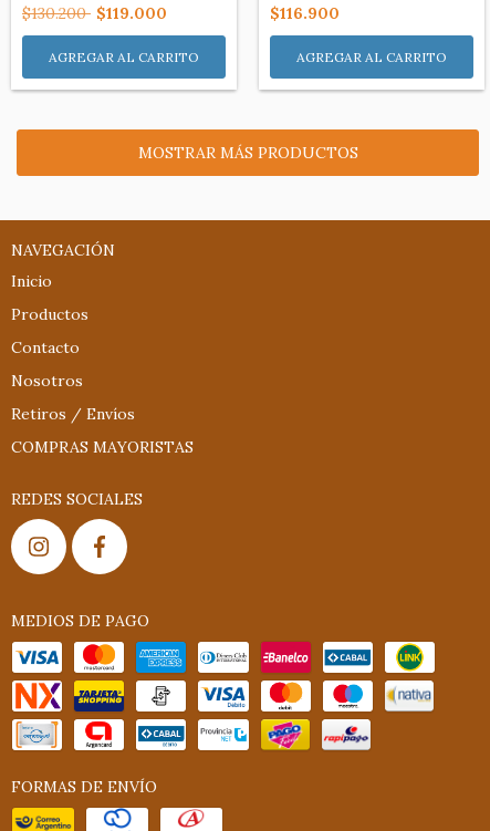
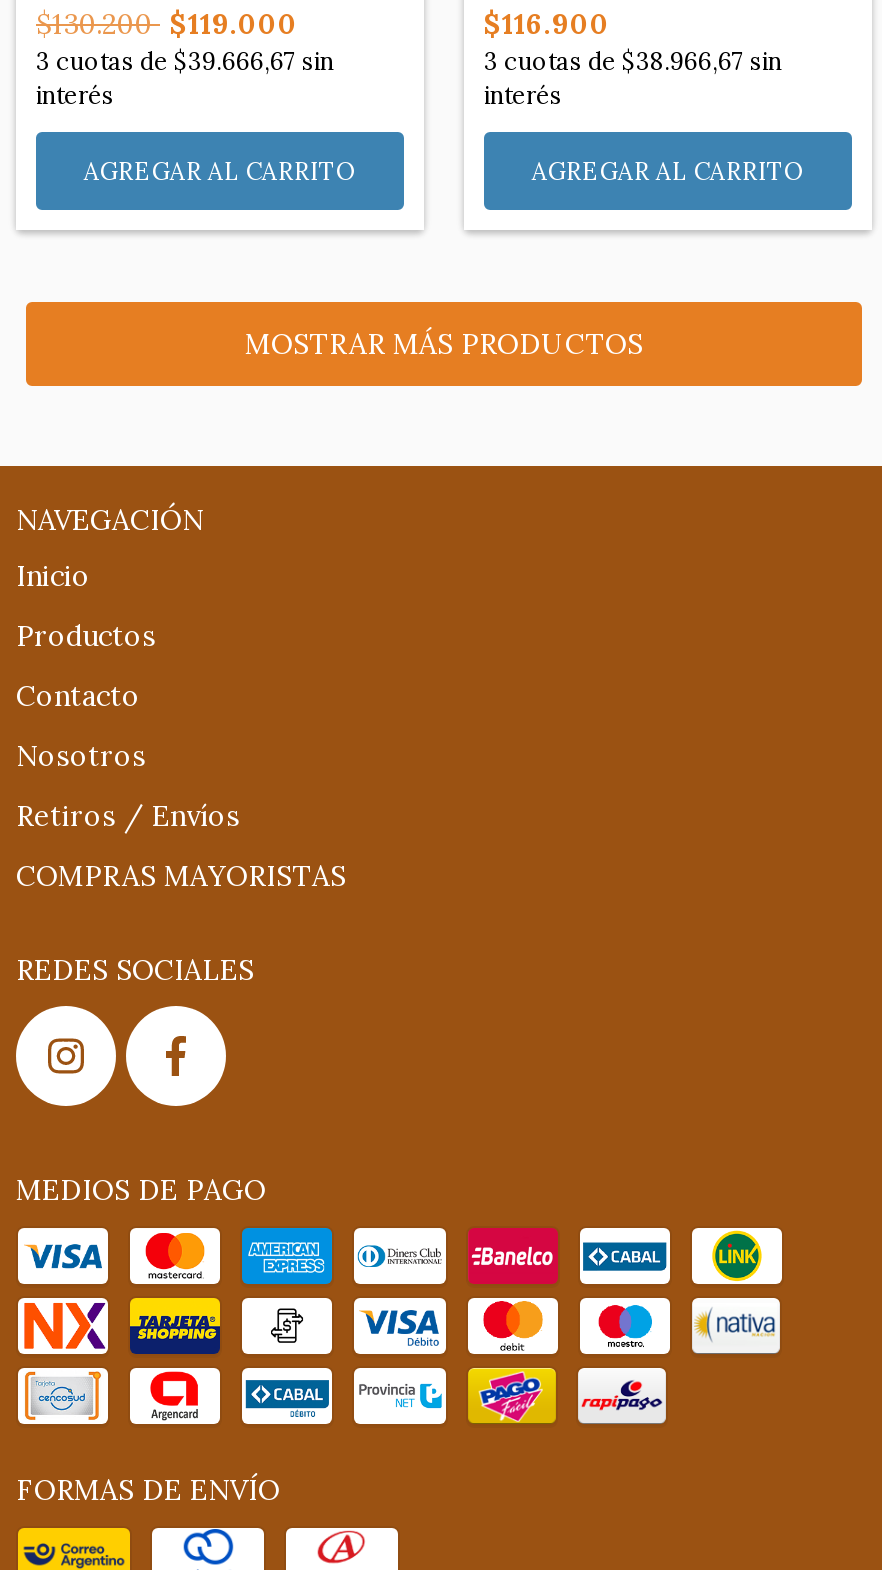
+ 3 cuotas de $39.666,67 sin
+ interés

+ 3 cuotas de $38.966,67 sin
+ interés
